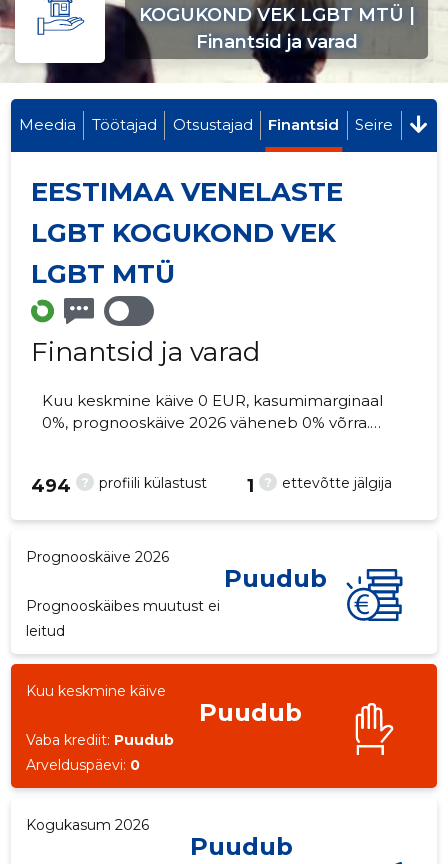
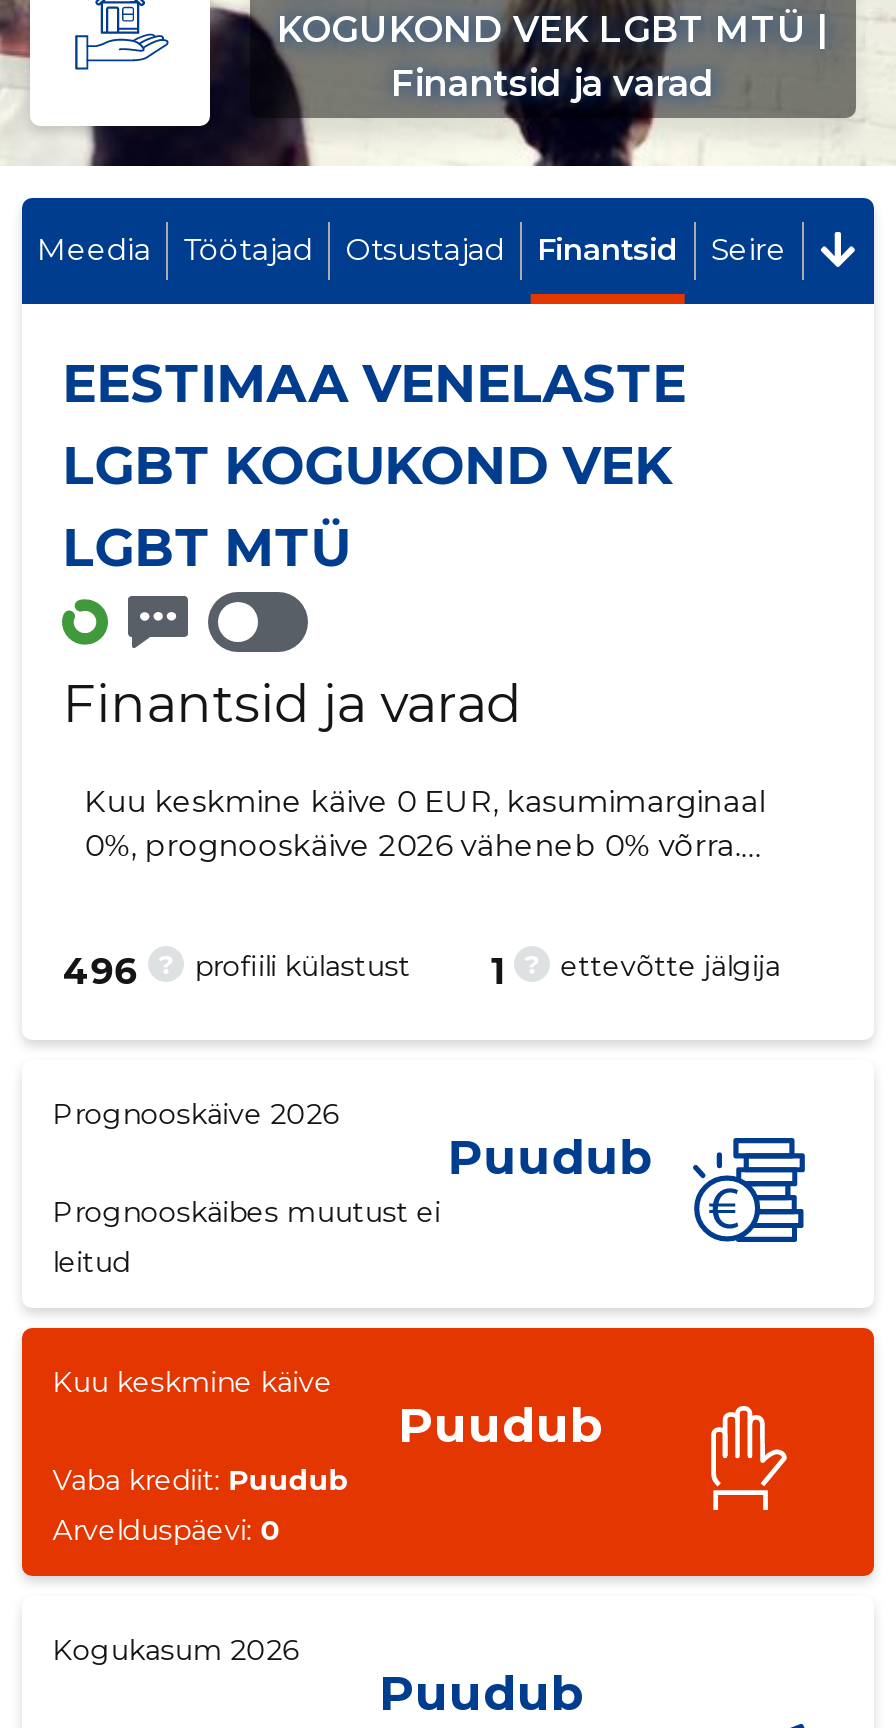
- 494
+ 496
